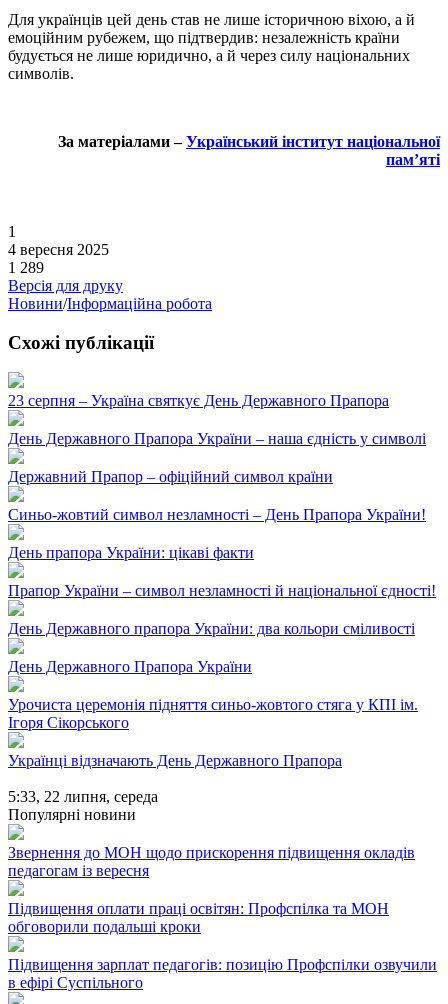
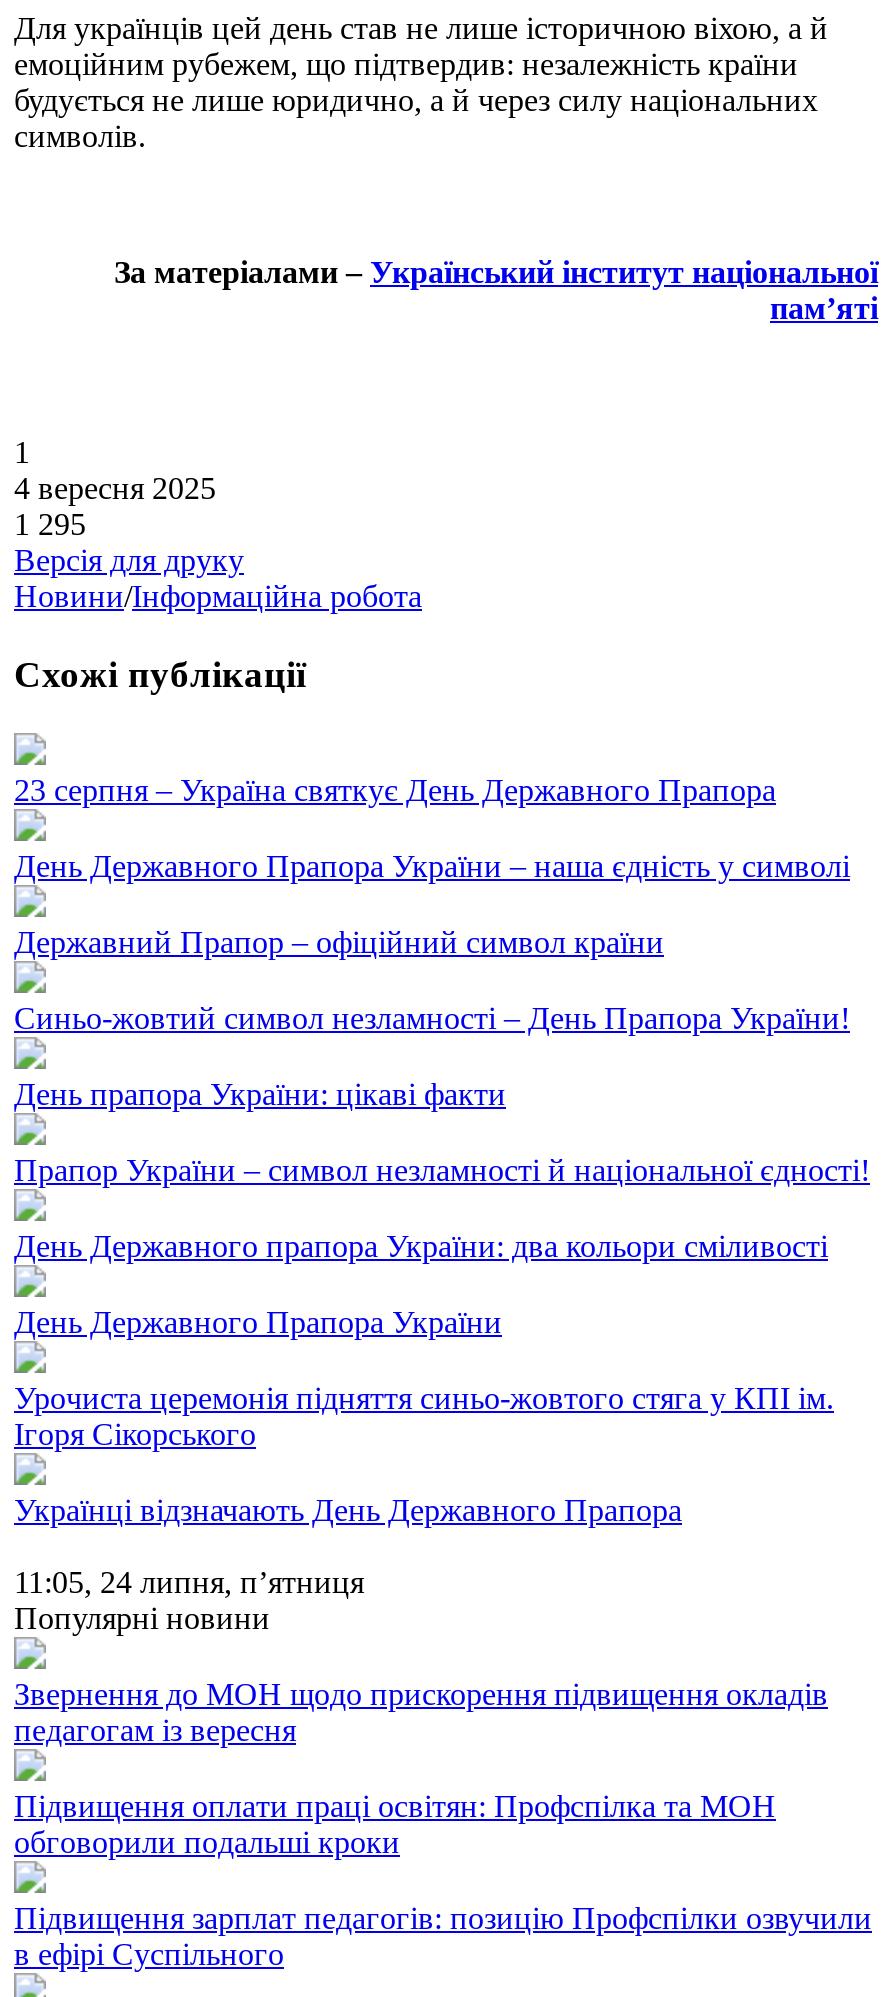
- 1 289
+ 1 295

- 5:33, 22 липня, середа
+ 11:05, 24 липня, п’ятниця
